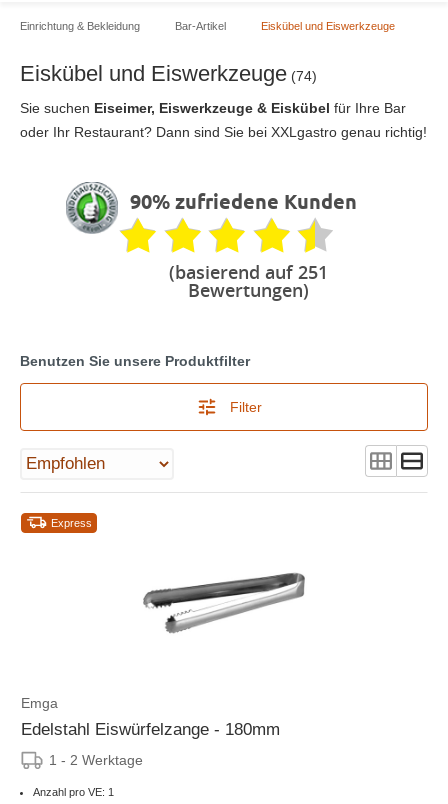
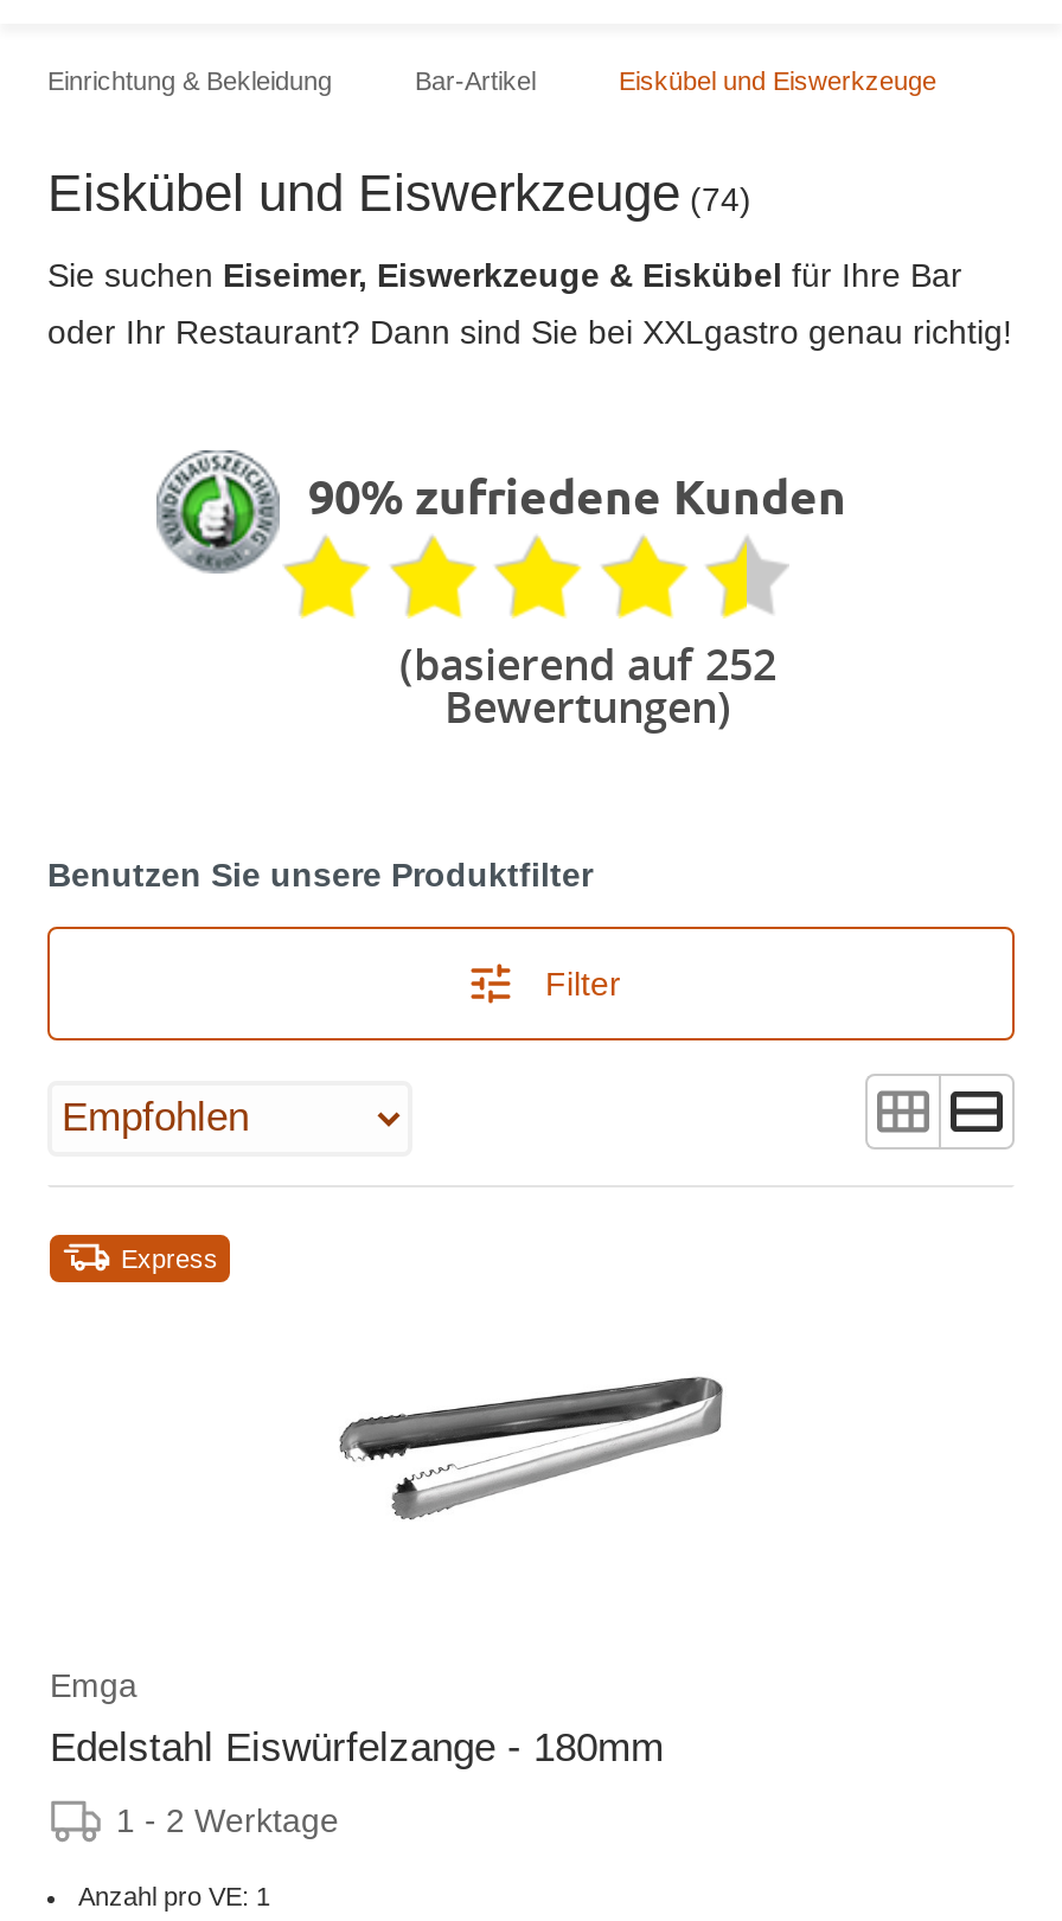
- (basierend auf 251
+ (basierend auf 252
